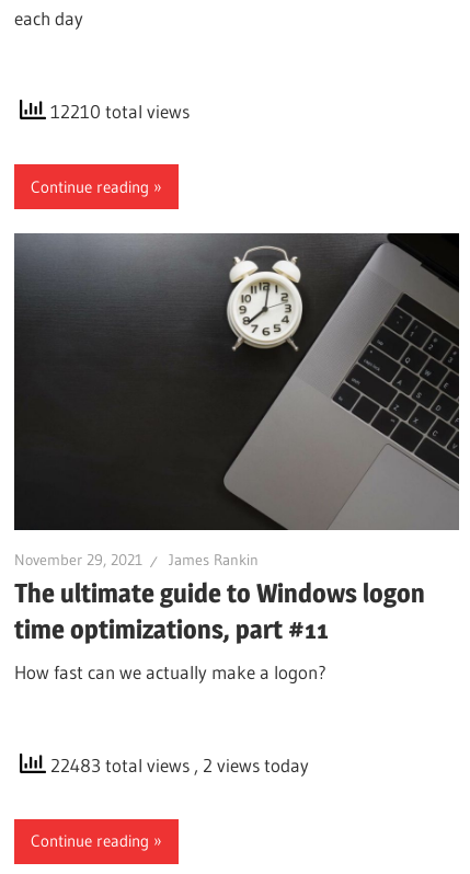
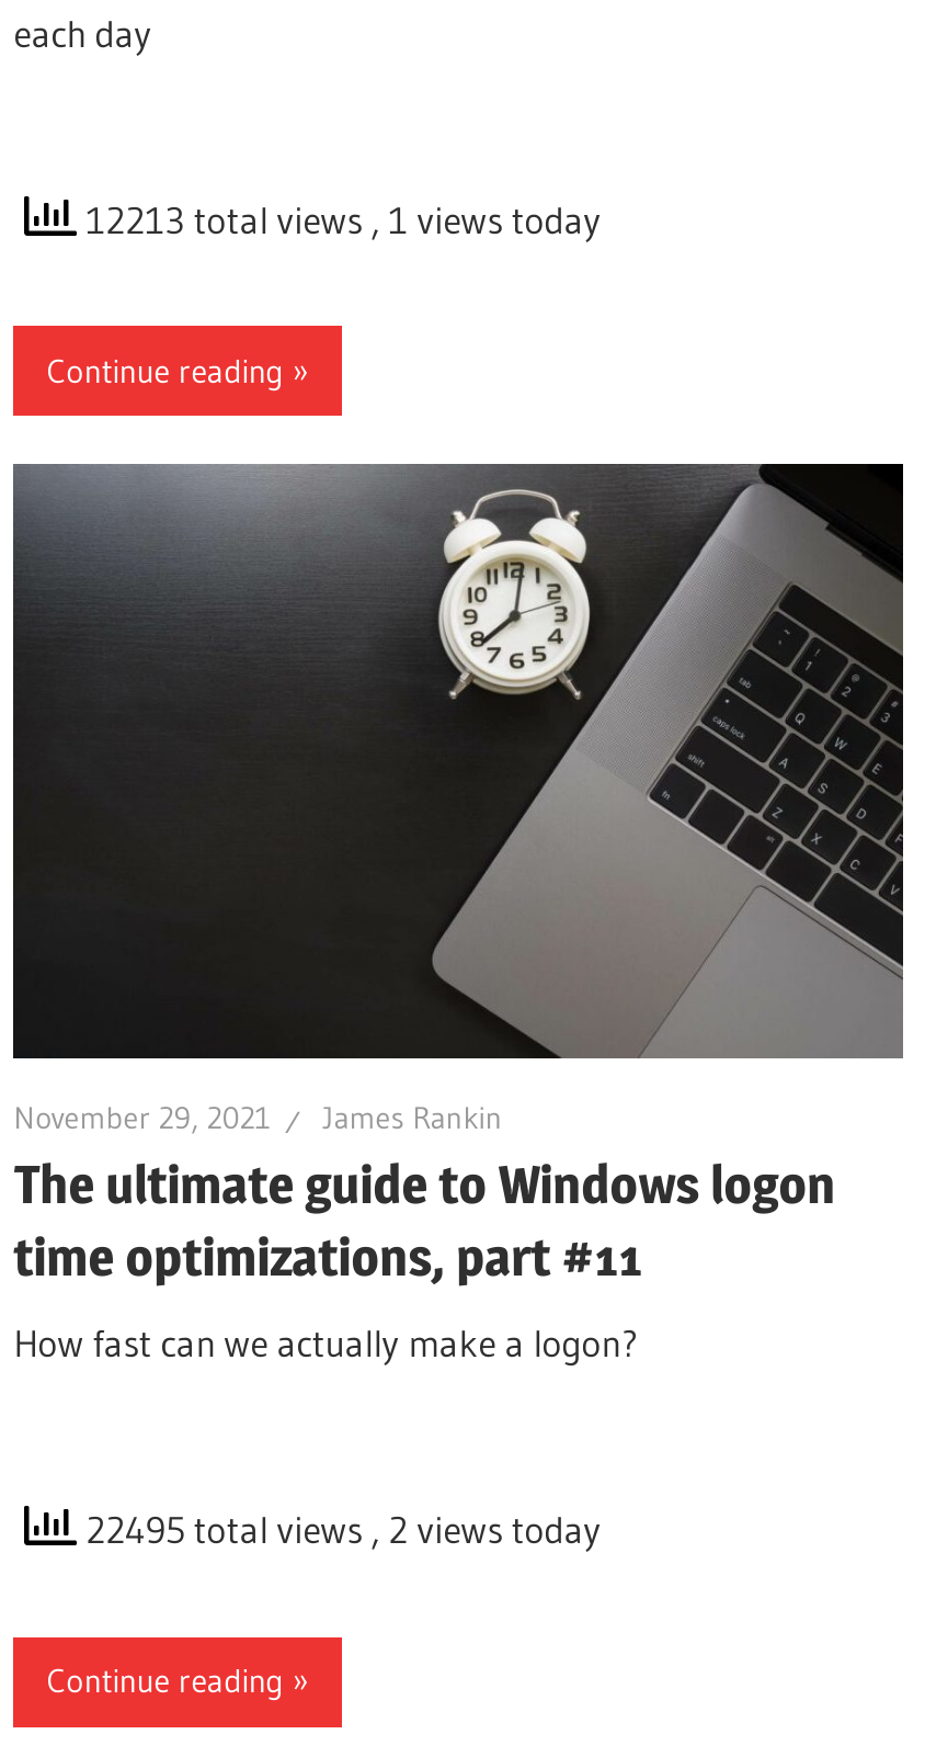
- 12210 total views
+ 12213 total views, 1 views today

- 22483 total views, 2 views today
+ 22495 total views, 2 views today
